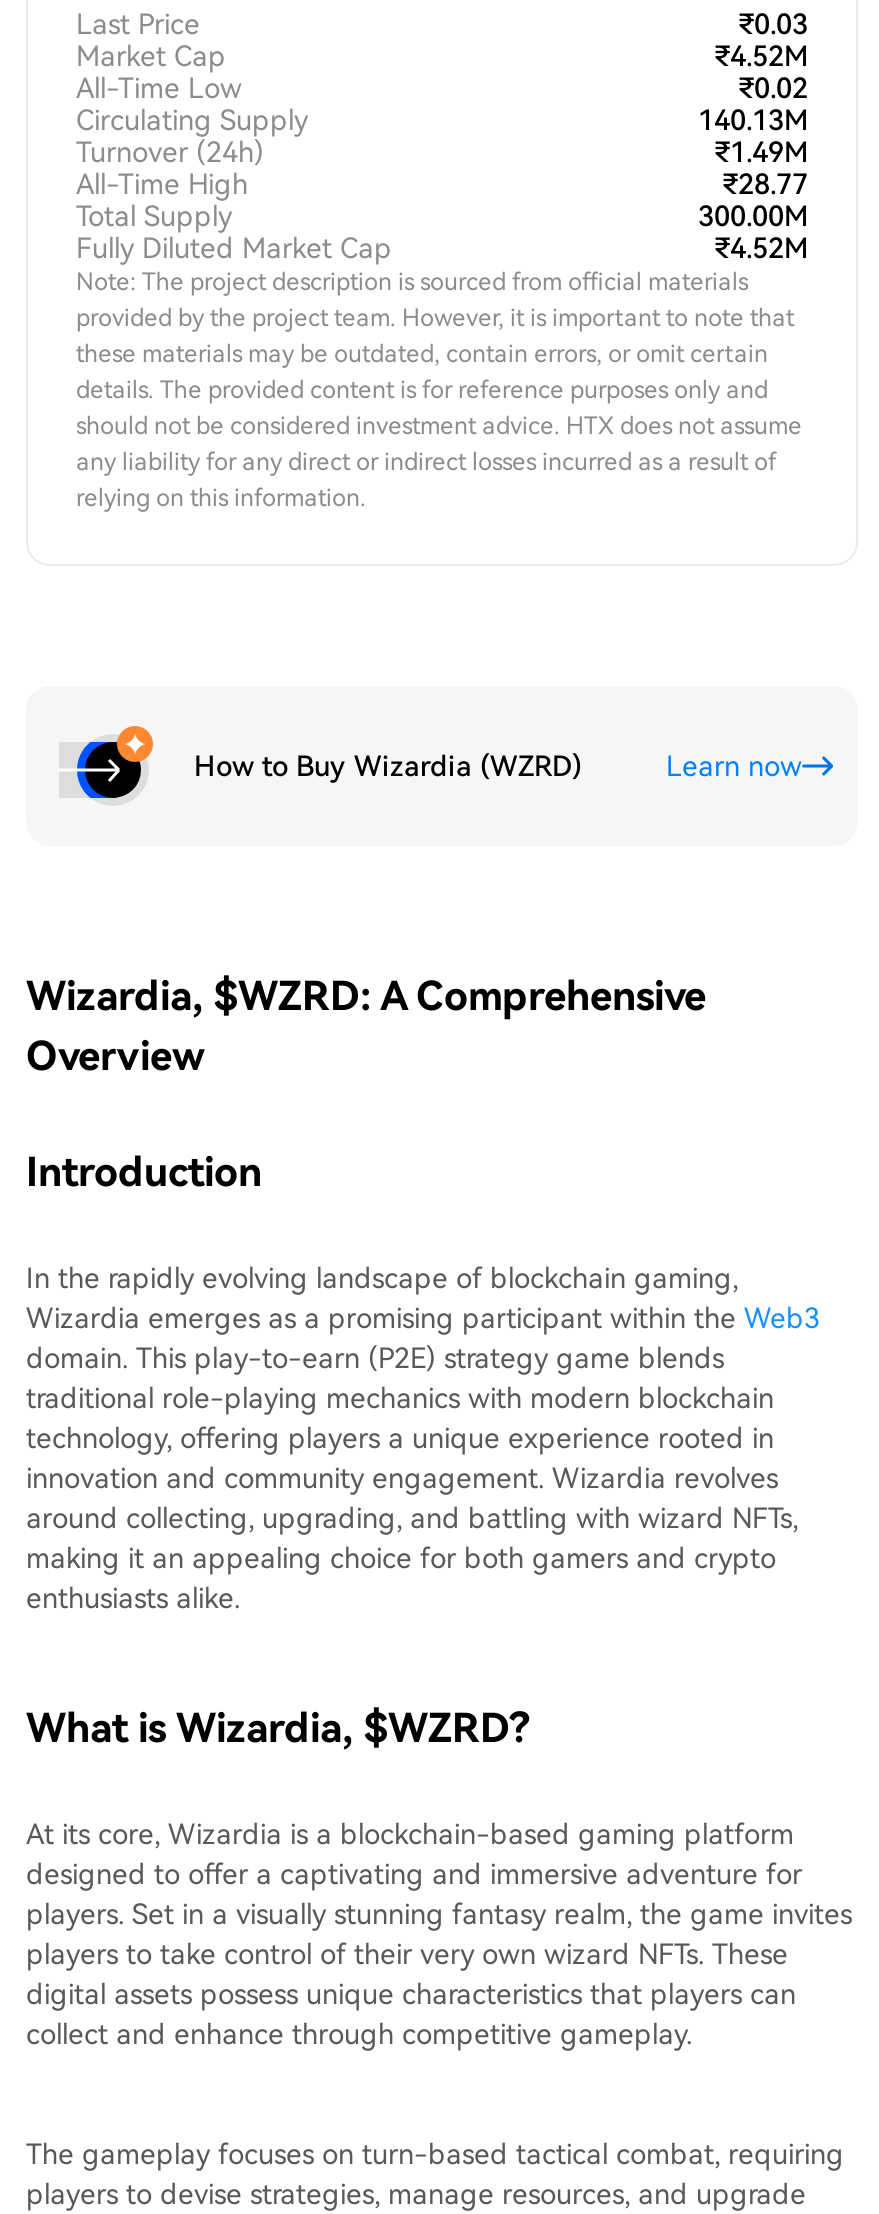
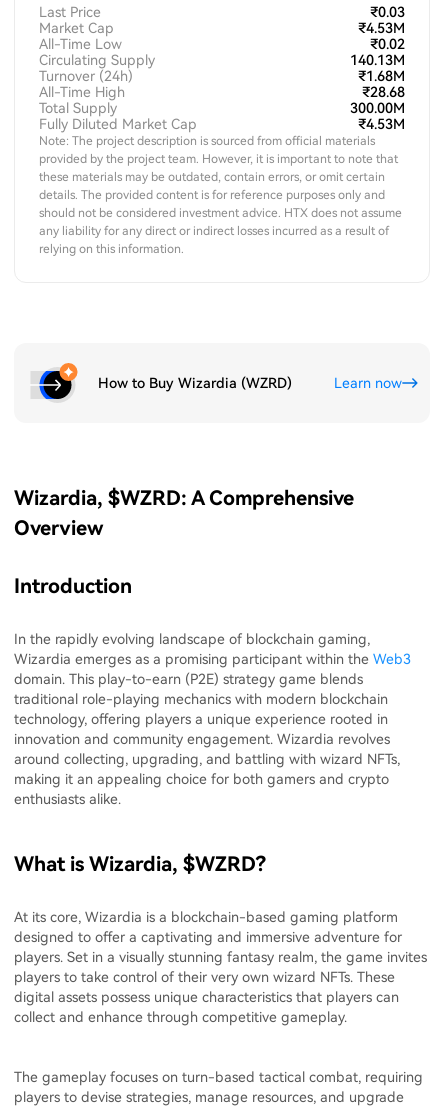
- ₹4.52M
+ ₹4.53M

- ₹1.49M
+ ₹1.68M

- ₹28.77
+ ₹28.68

- ₹4.52M
+ ₹4.53M
